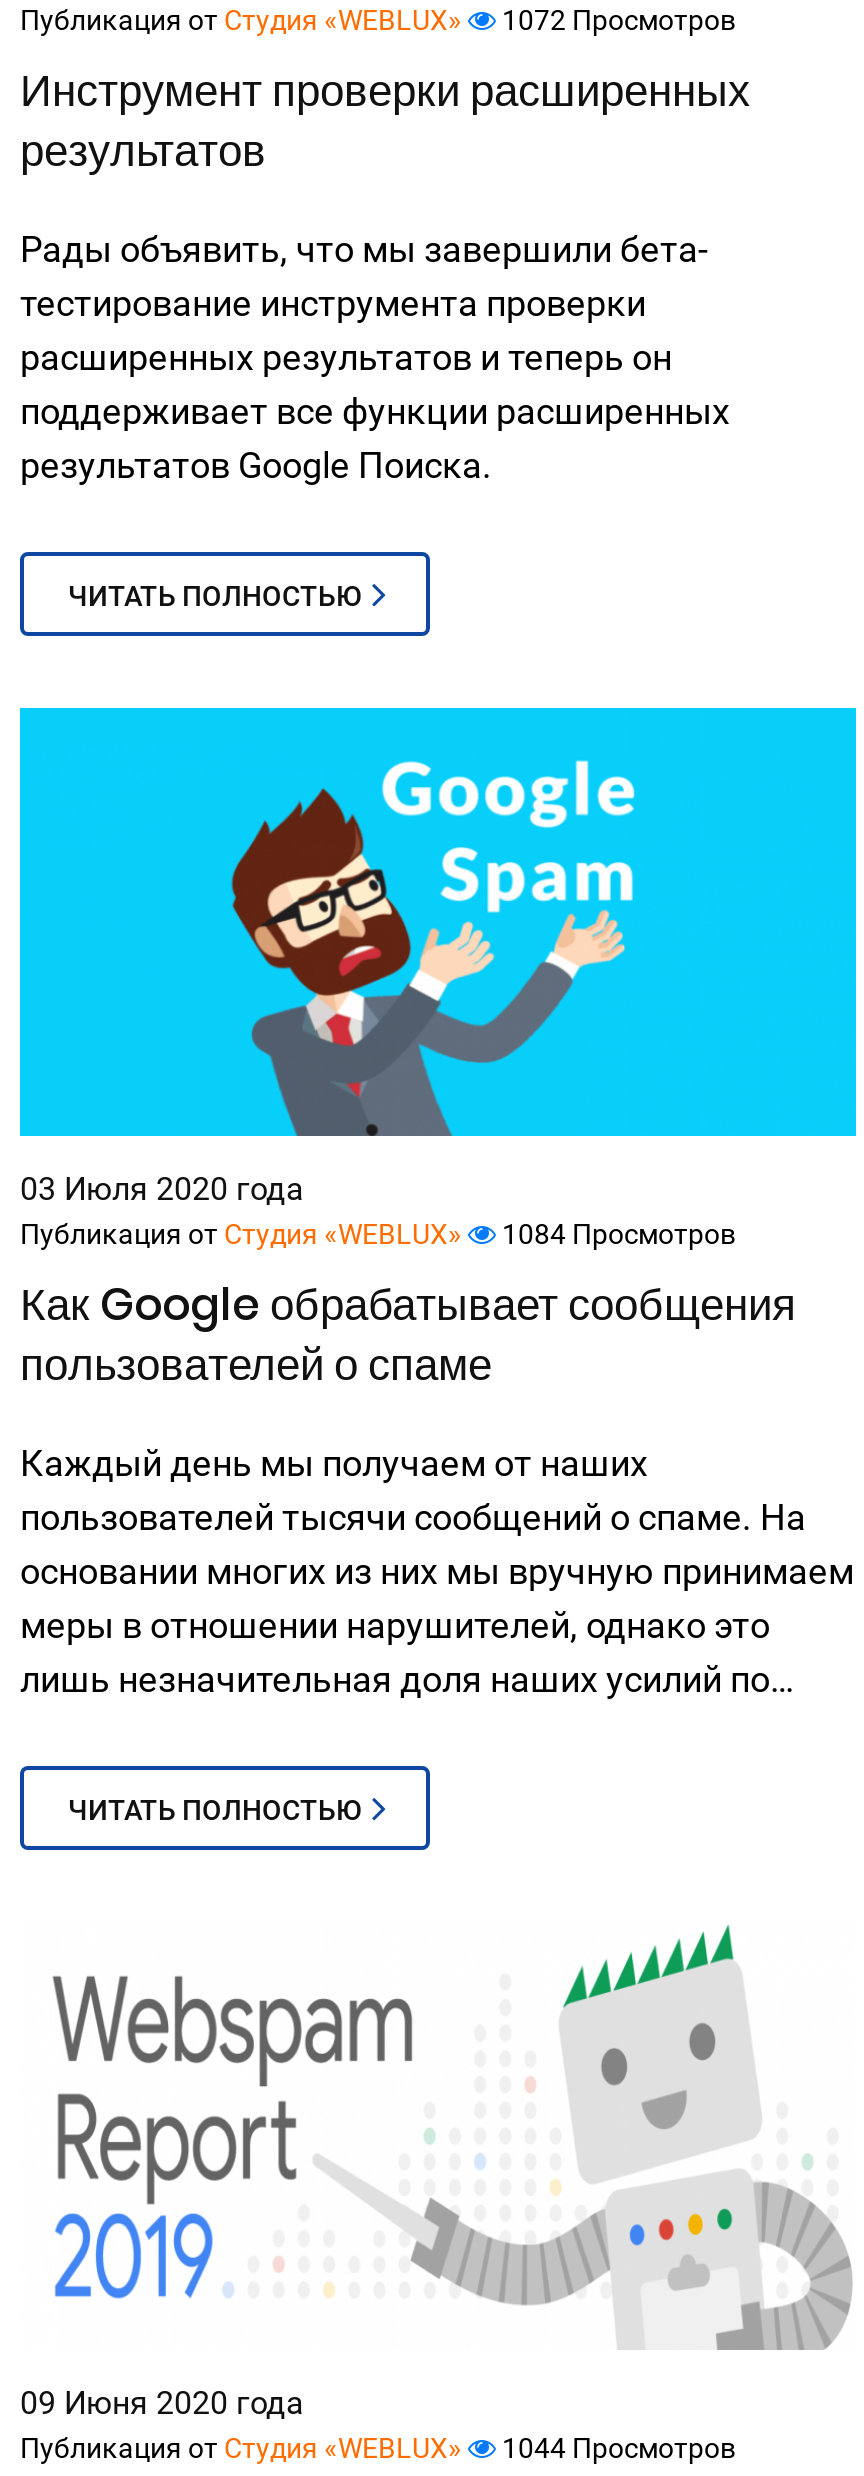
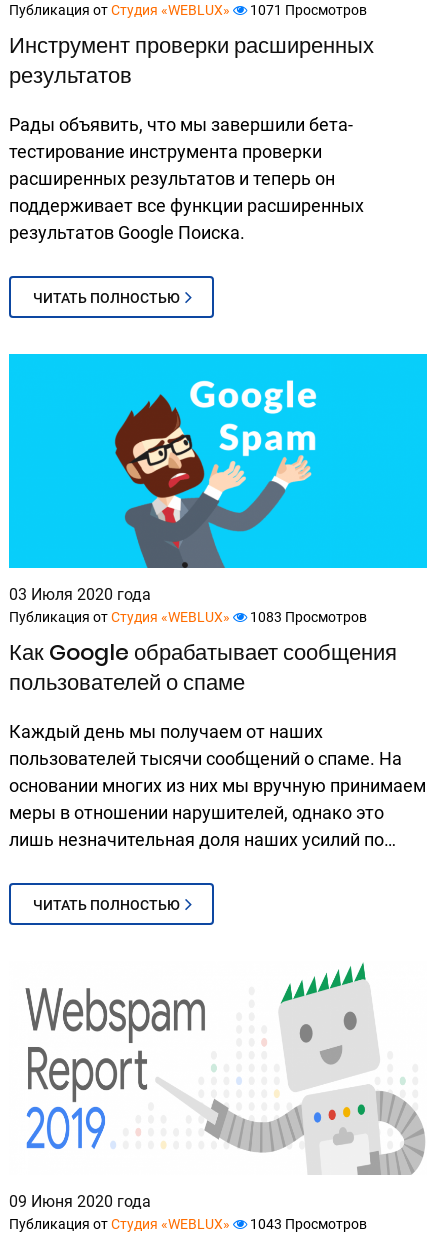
- Публикация от Студия «WEBLUX» 1072 Просмотров
+ Публикация от Студия «WEBLUX» 1071 Просмотров

- Публикация от Студия «WEBLUX» 1084 Просмотров
+ Публикация от Студия «WEBLUX» 1083 Просмотров

- Публикация от Студия «WEBLUX» 1044 Просмотров
+ Публикация от Студия «WEBLUX» 1043 Просмотров
